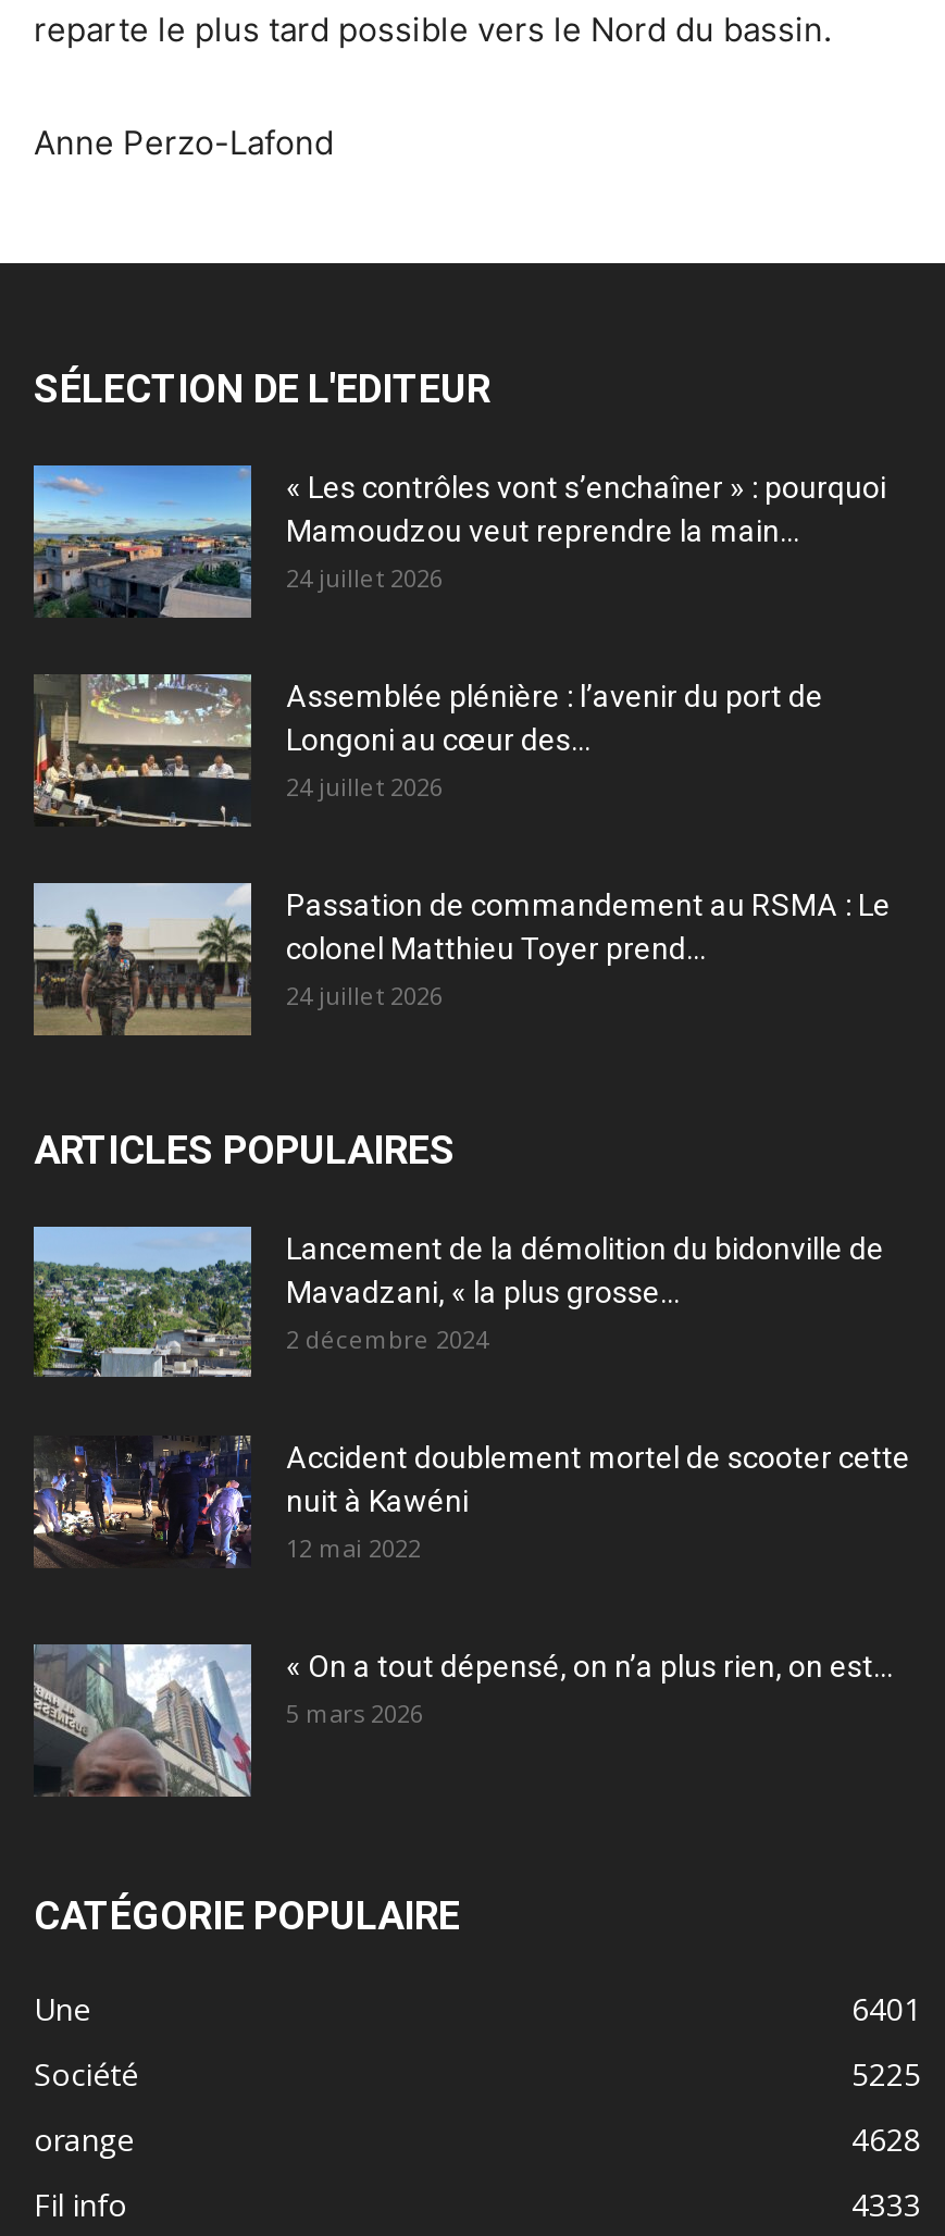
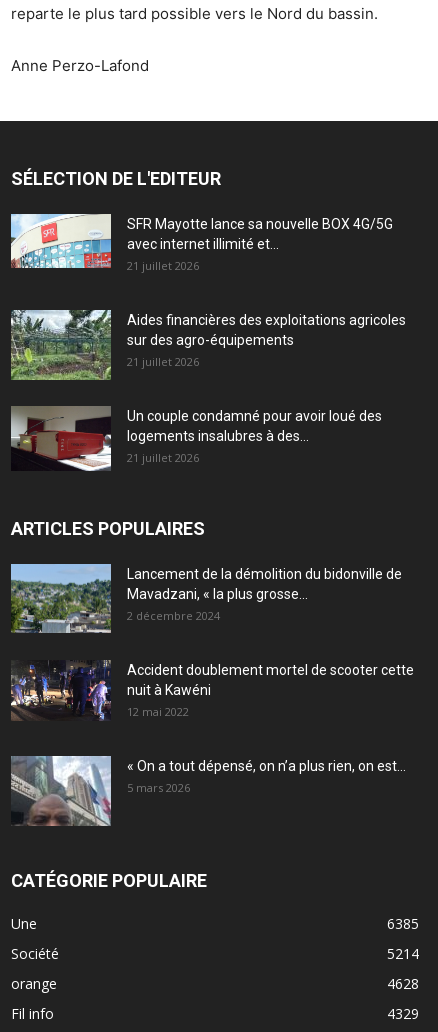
- [image]
- « Les contrôles vont s’enchaîner » : pourquoi
- Mamoudzou veut reprendre la main...
- 24 juillet 2026
+ [image]
+ SFR Mayotte lance sa nouvelle BOX 4G/5G
+ avec internet illimité et...
+ 21 juillet 2026

- [image]
- Assemblée plénière : l’avenir du port de
- Longoni au cœur des...
- 24 juillet 2026
+ [image]
+ Aides financières des exploitations agricoles
+ sur des agro-équipements
+ 21 juillet 2026

- [image]
- Passation de commandement au RSMA : Le
- colonel Matthieu Toyer prend...
- 24 juillet 2026
+ [image]
+ Un couple condamné pour avoir loué des
+ logements insalubres à des...
+ 21 juillet 2026

- 6401
+ 6385

- 5225
+ 5214

- 4333
+ 4329
